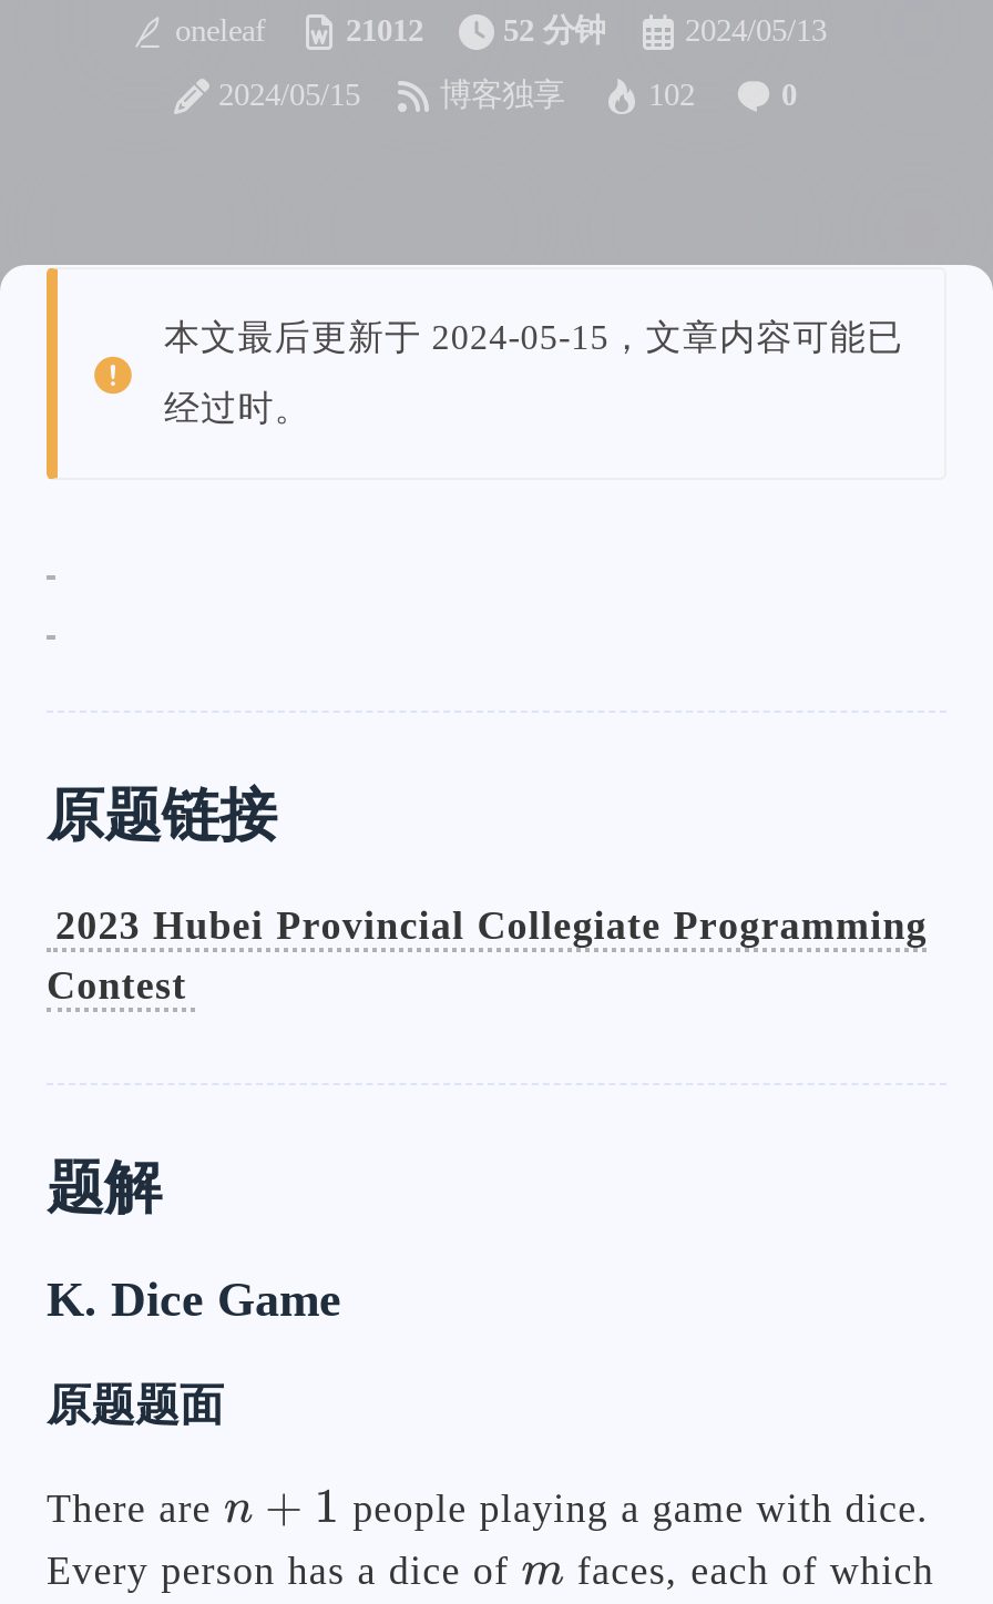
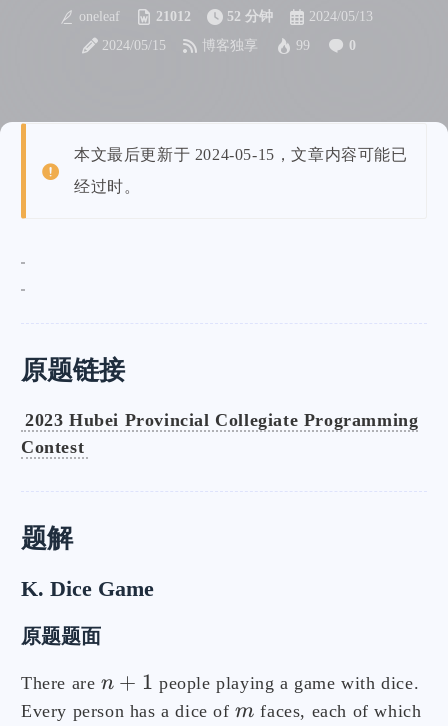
- 102
+ 99
